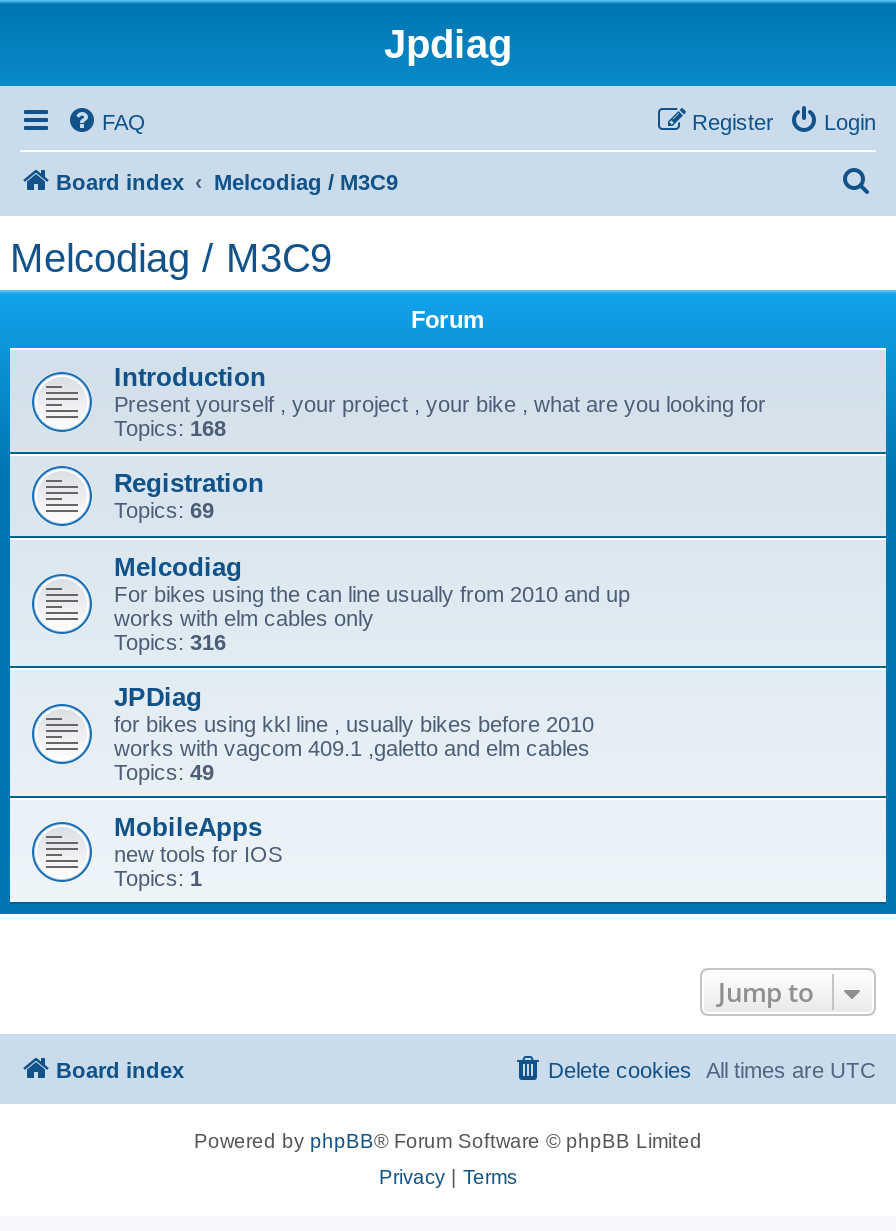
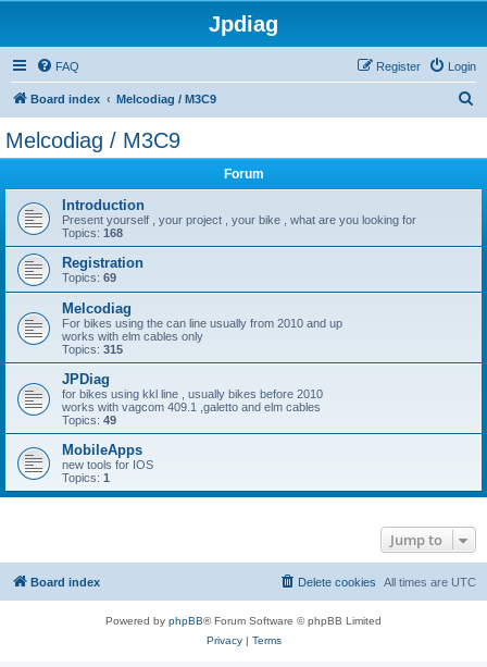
- Topics: 316
+ Topics: 315
